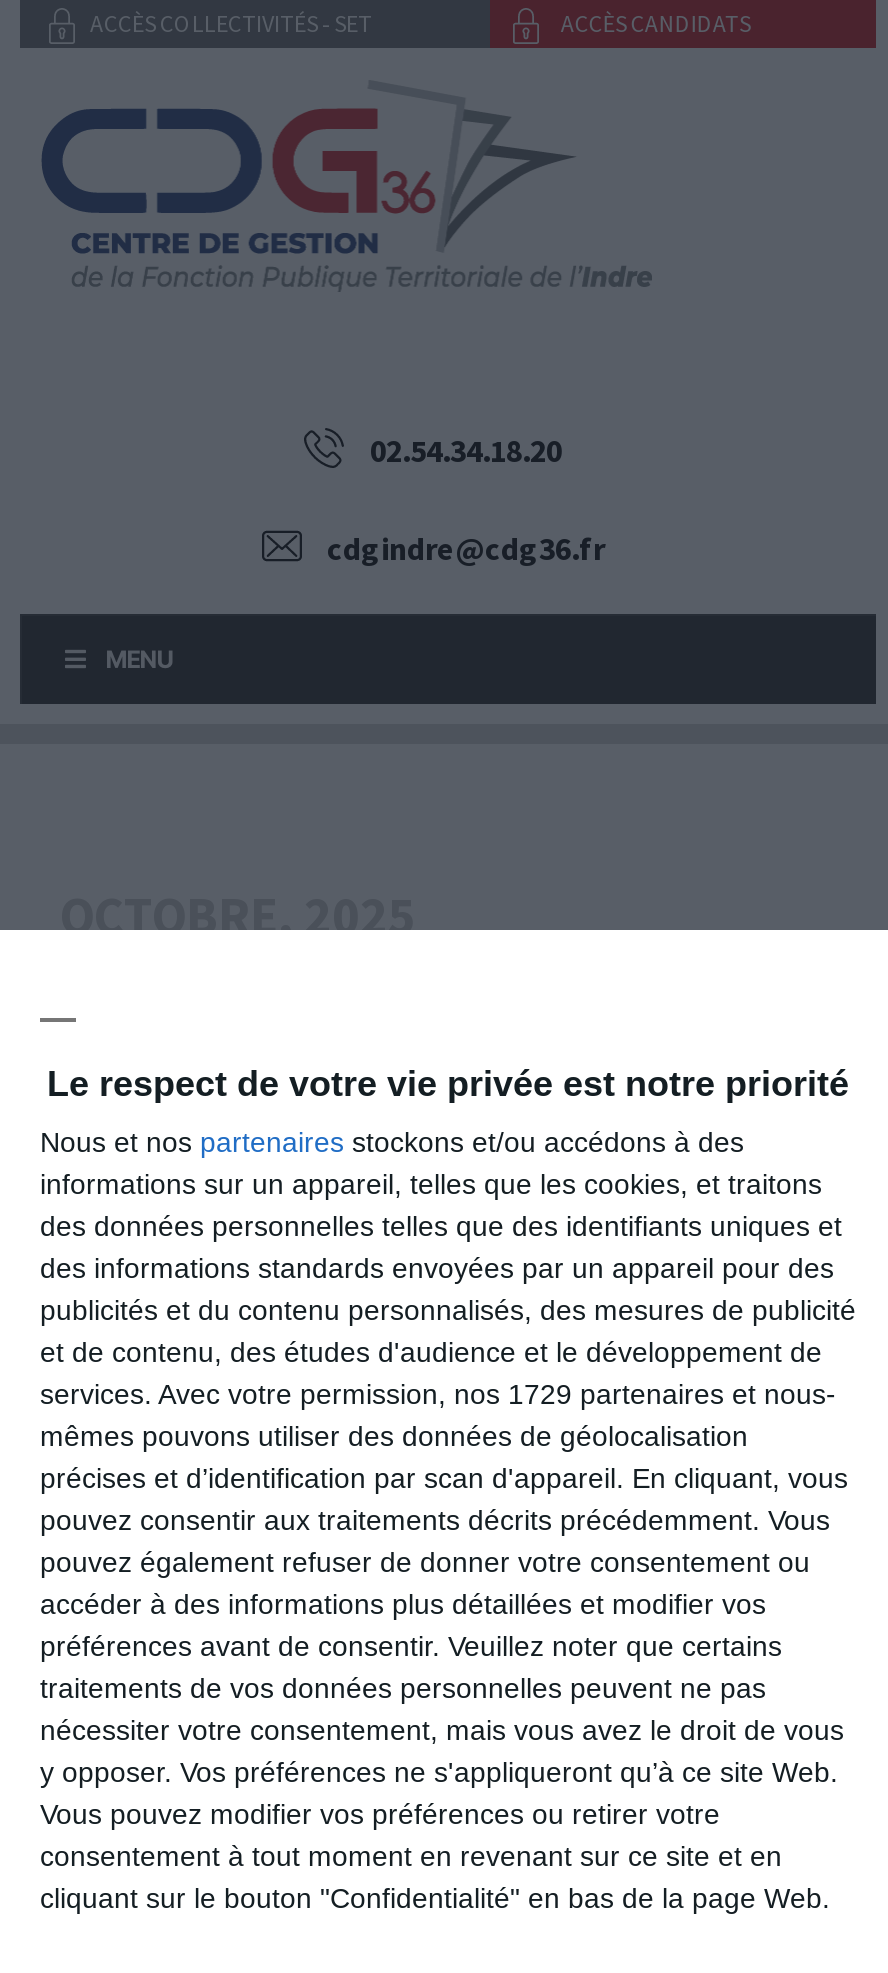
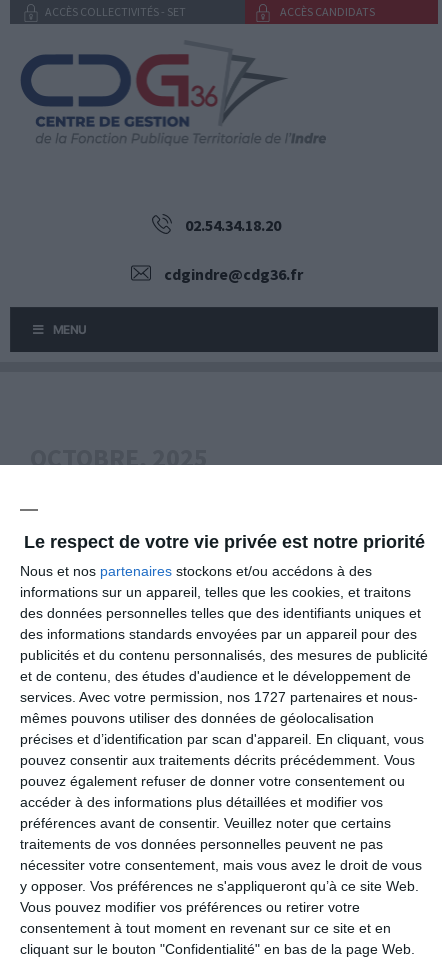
- services. Avec votre permission, nos 1729 partenaires et nous-
+ services. Avec votre permission, nos 1727 partenaires et nous-
